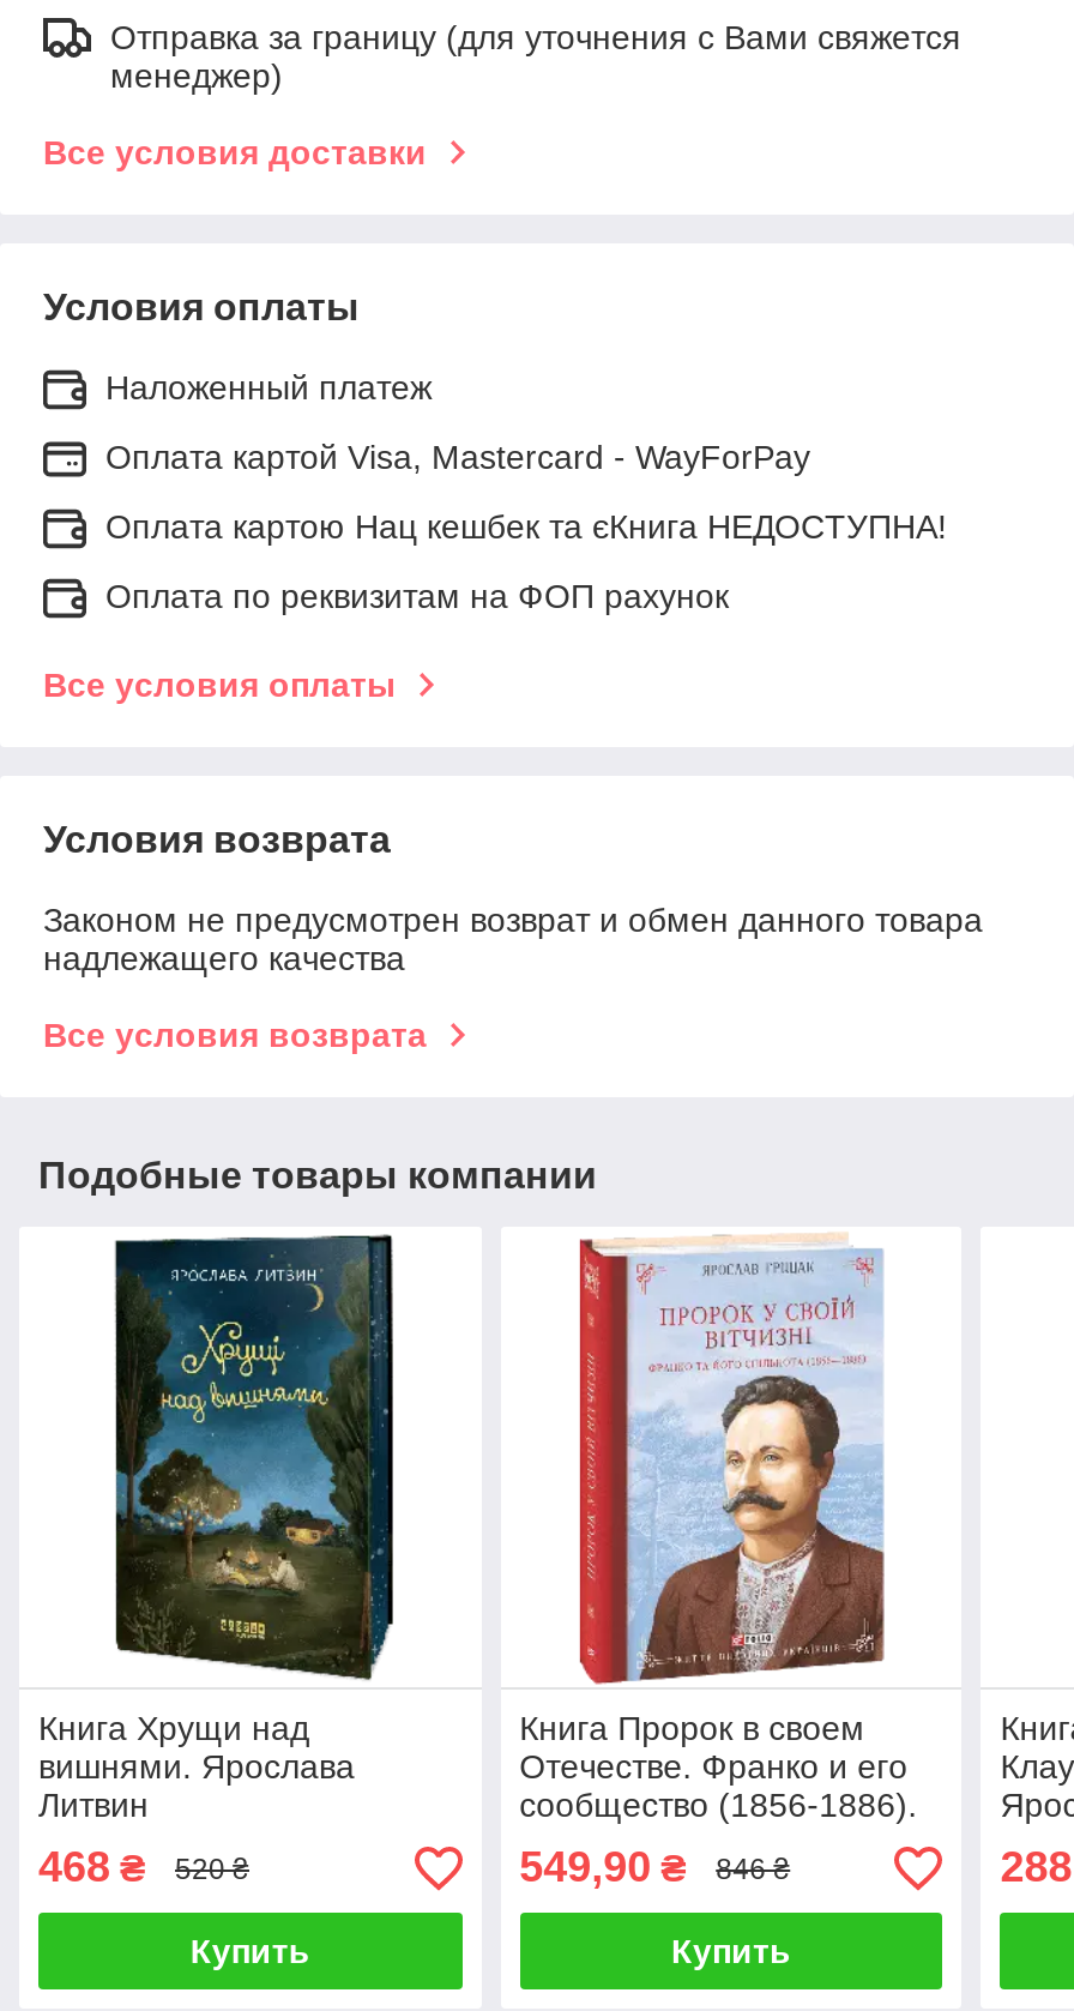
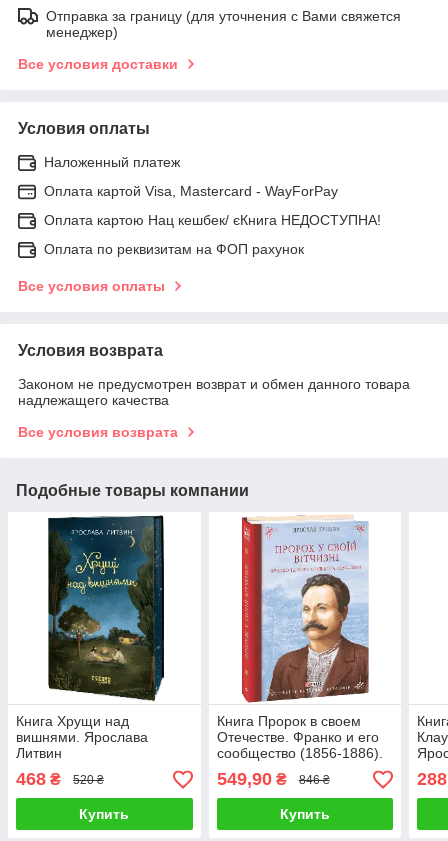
- Оплата картою Нац кешбек та єКнига НЕДОСТУПНА!
+ Оплата картою Нац кешбек/ єКнига НЕДОСТУПНА!
